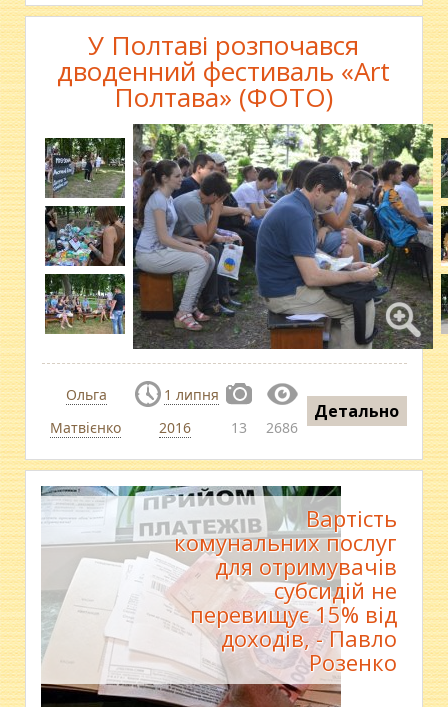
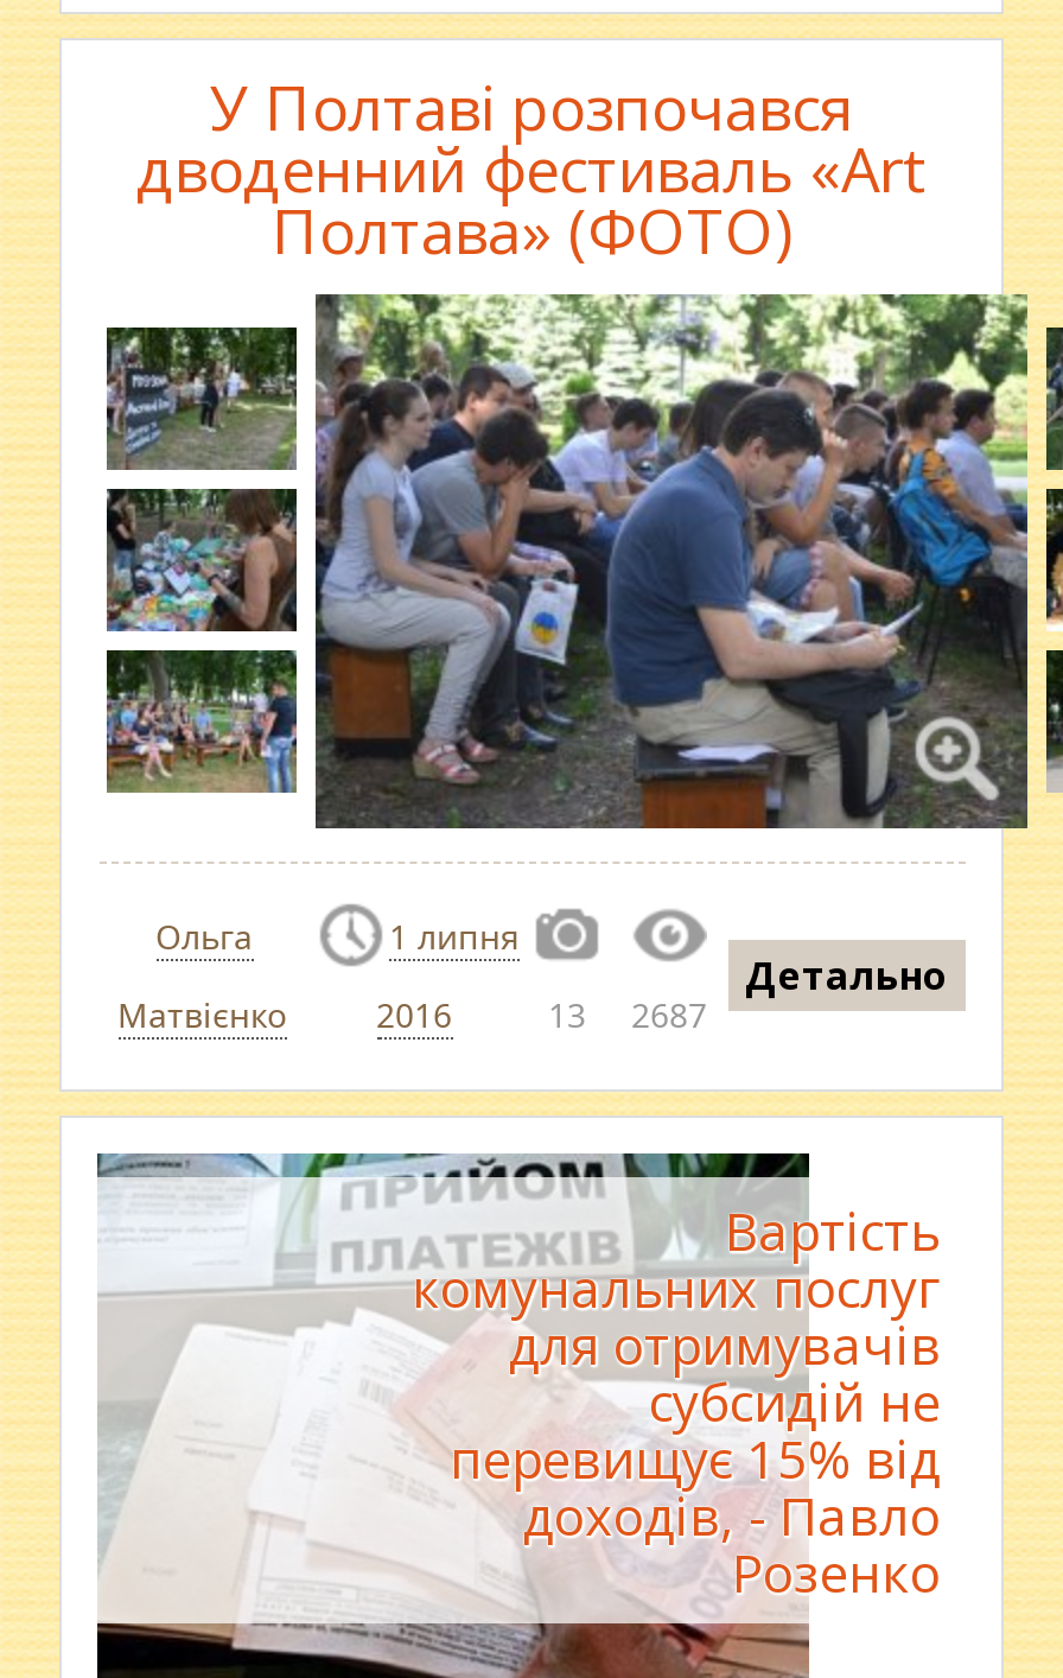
- 13 2686
+ 13 2687
